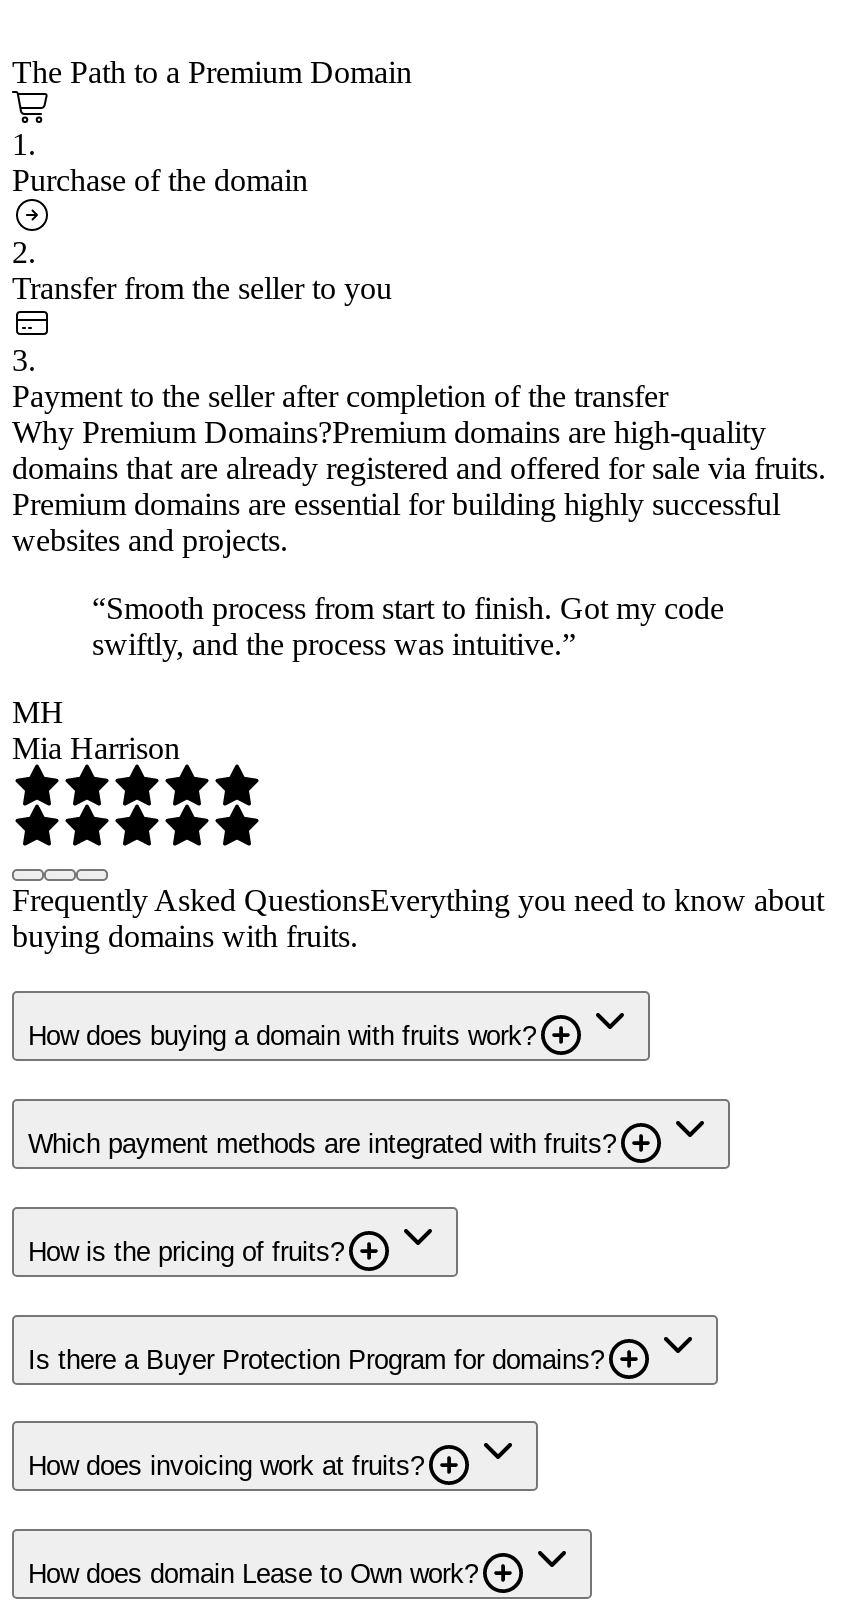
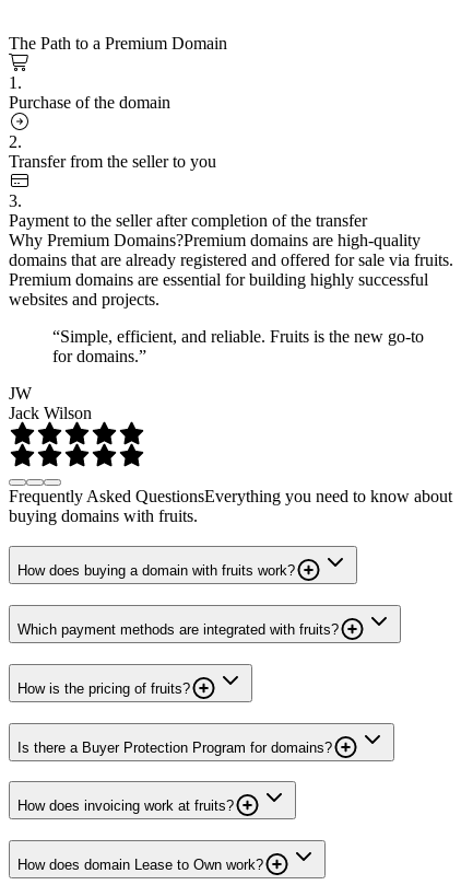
- “Smooth process from start to finish. Got my code
- swiftly, and the process was intuitive.”
+ “Simple, efficient, and reliable. Fruits is the new go-to
+ for domains.”

- MH
- Mia Harrison
+ JW
+ Jack Wilson
